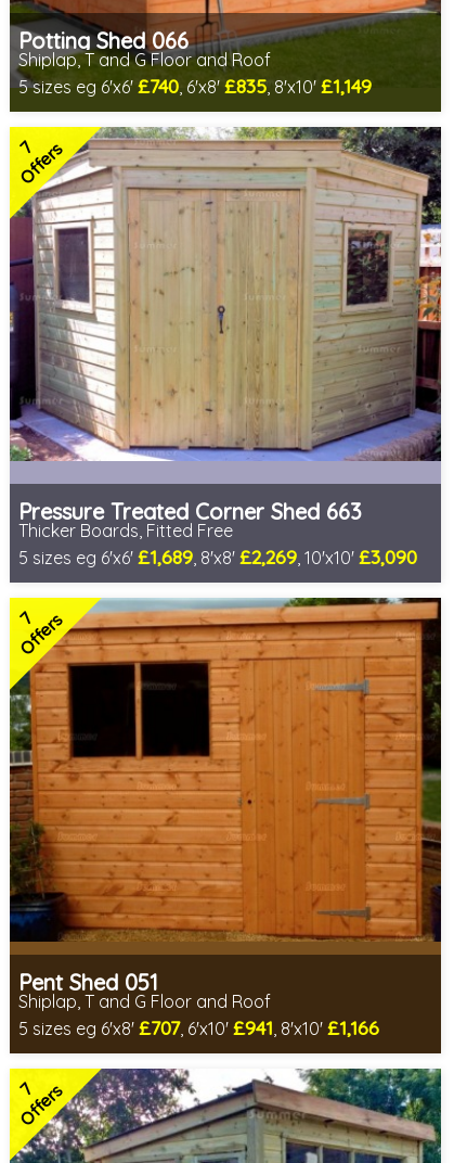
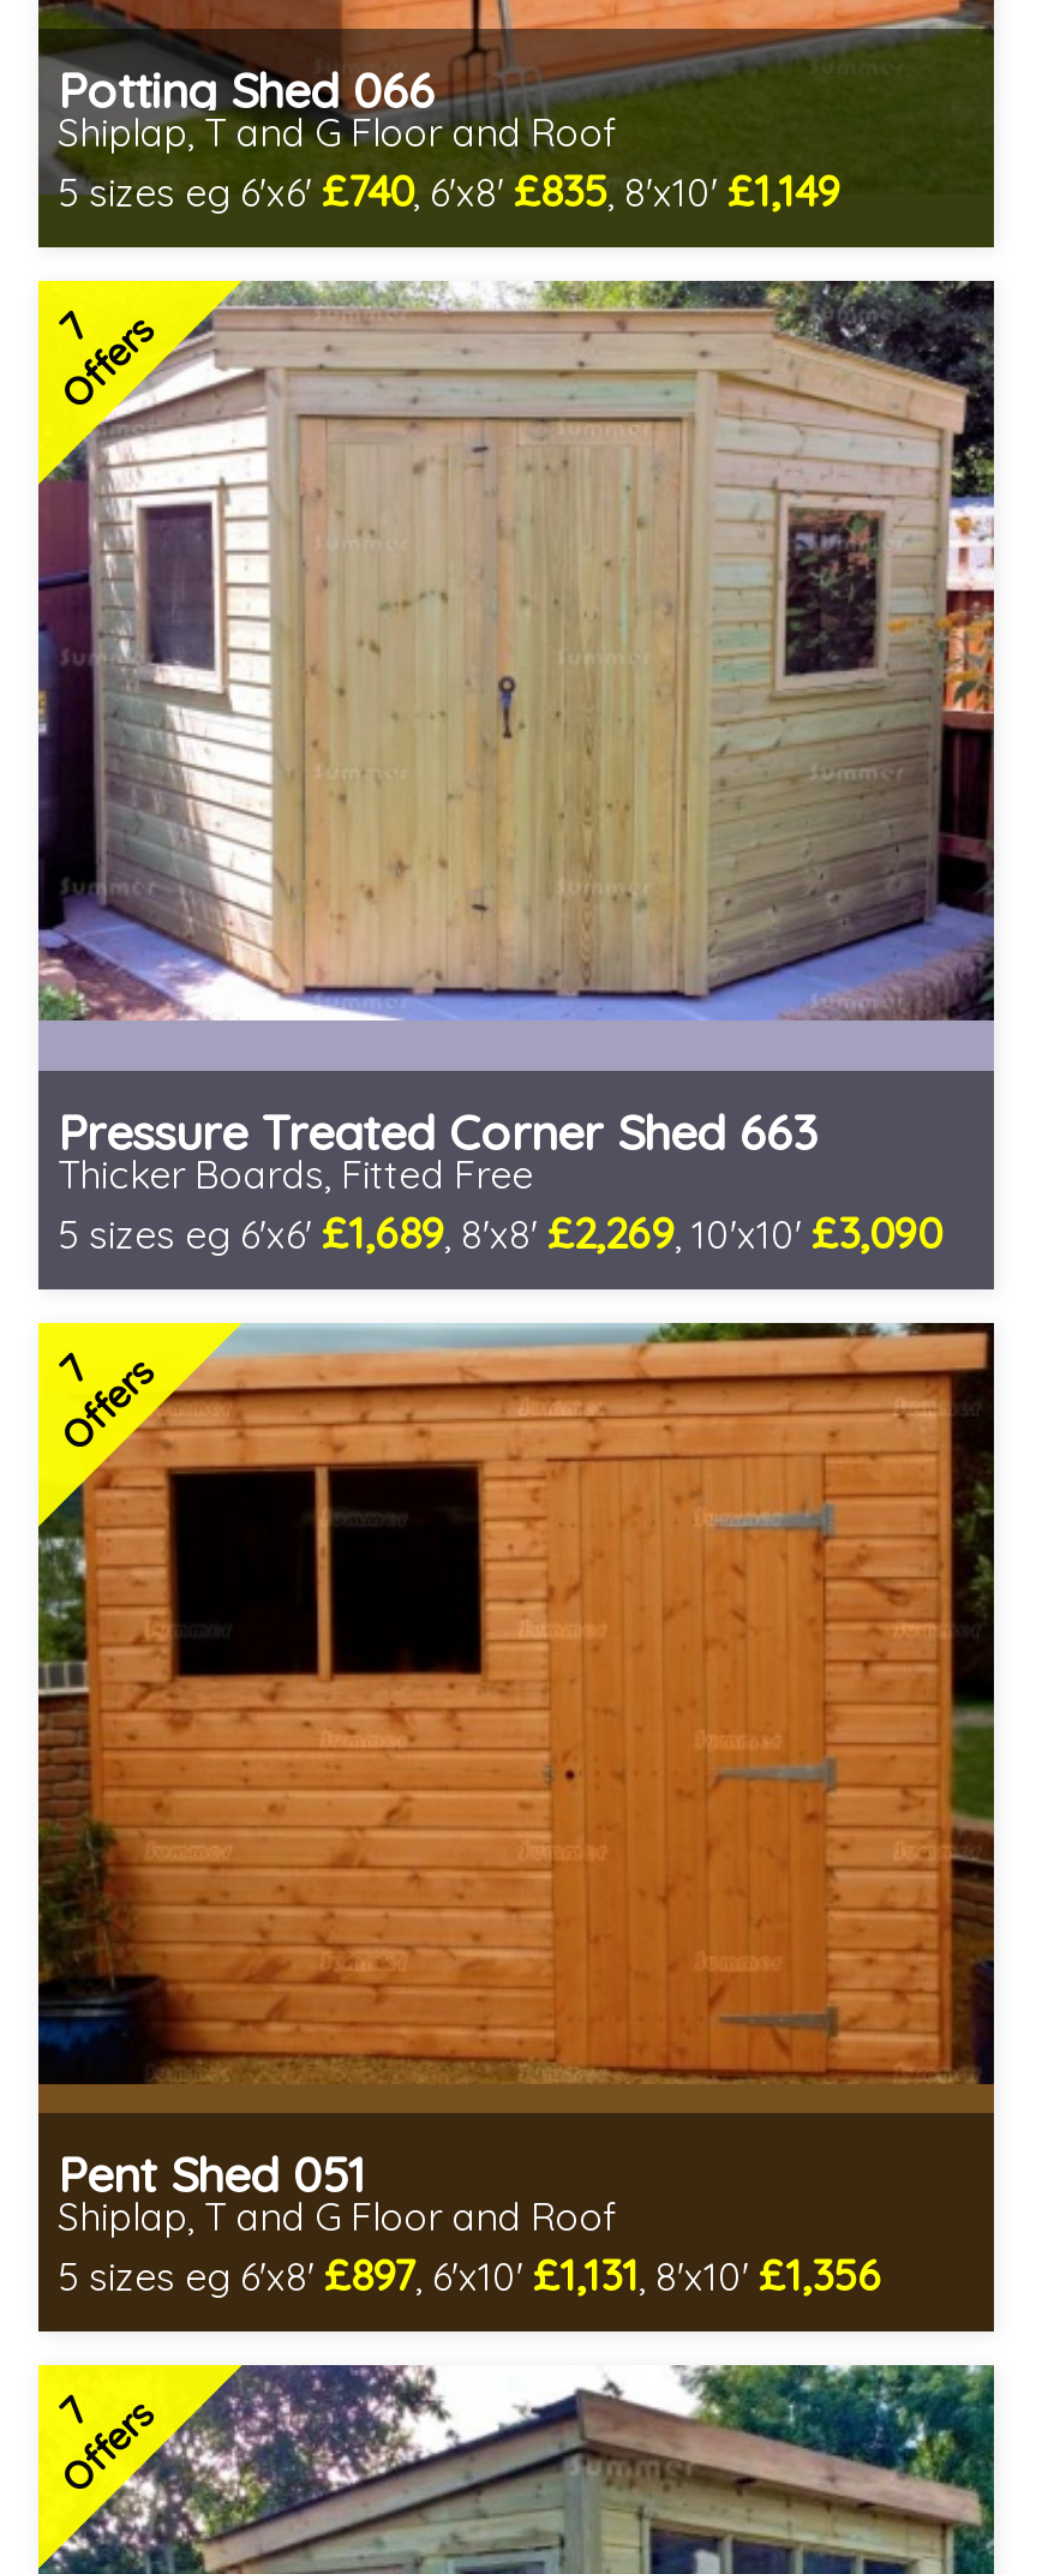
- 5 sizes eg 6'x8' £707, 6'x10' £941, 8'x10' £1,166
+ 5 sizes eg 6'x8' £897, 6'x10' £1,131, 8'x10' £1,356
